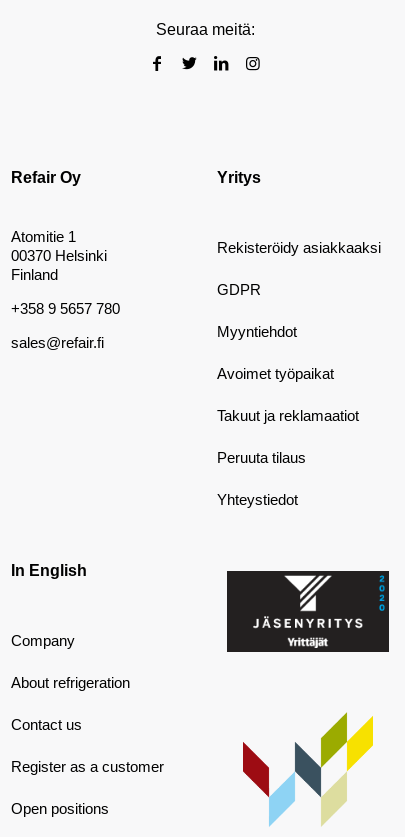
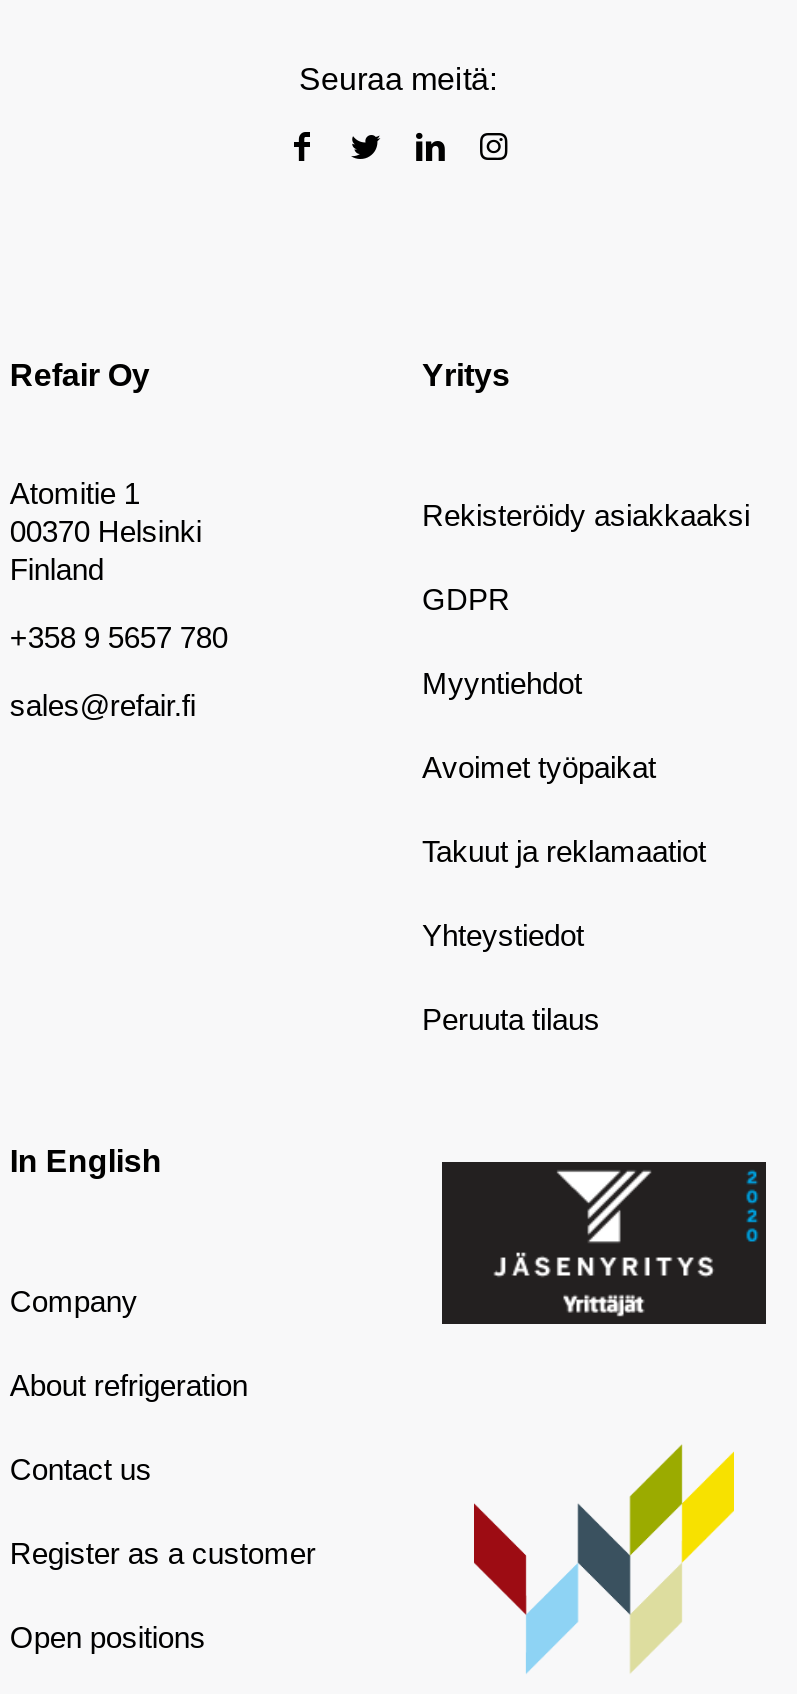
moved down: Peruuta tilaus

moved up: Yhteystiedot
